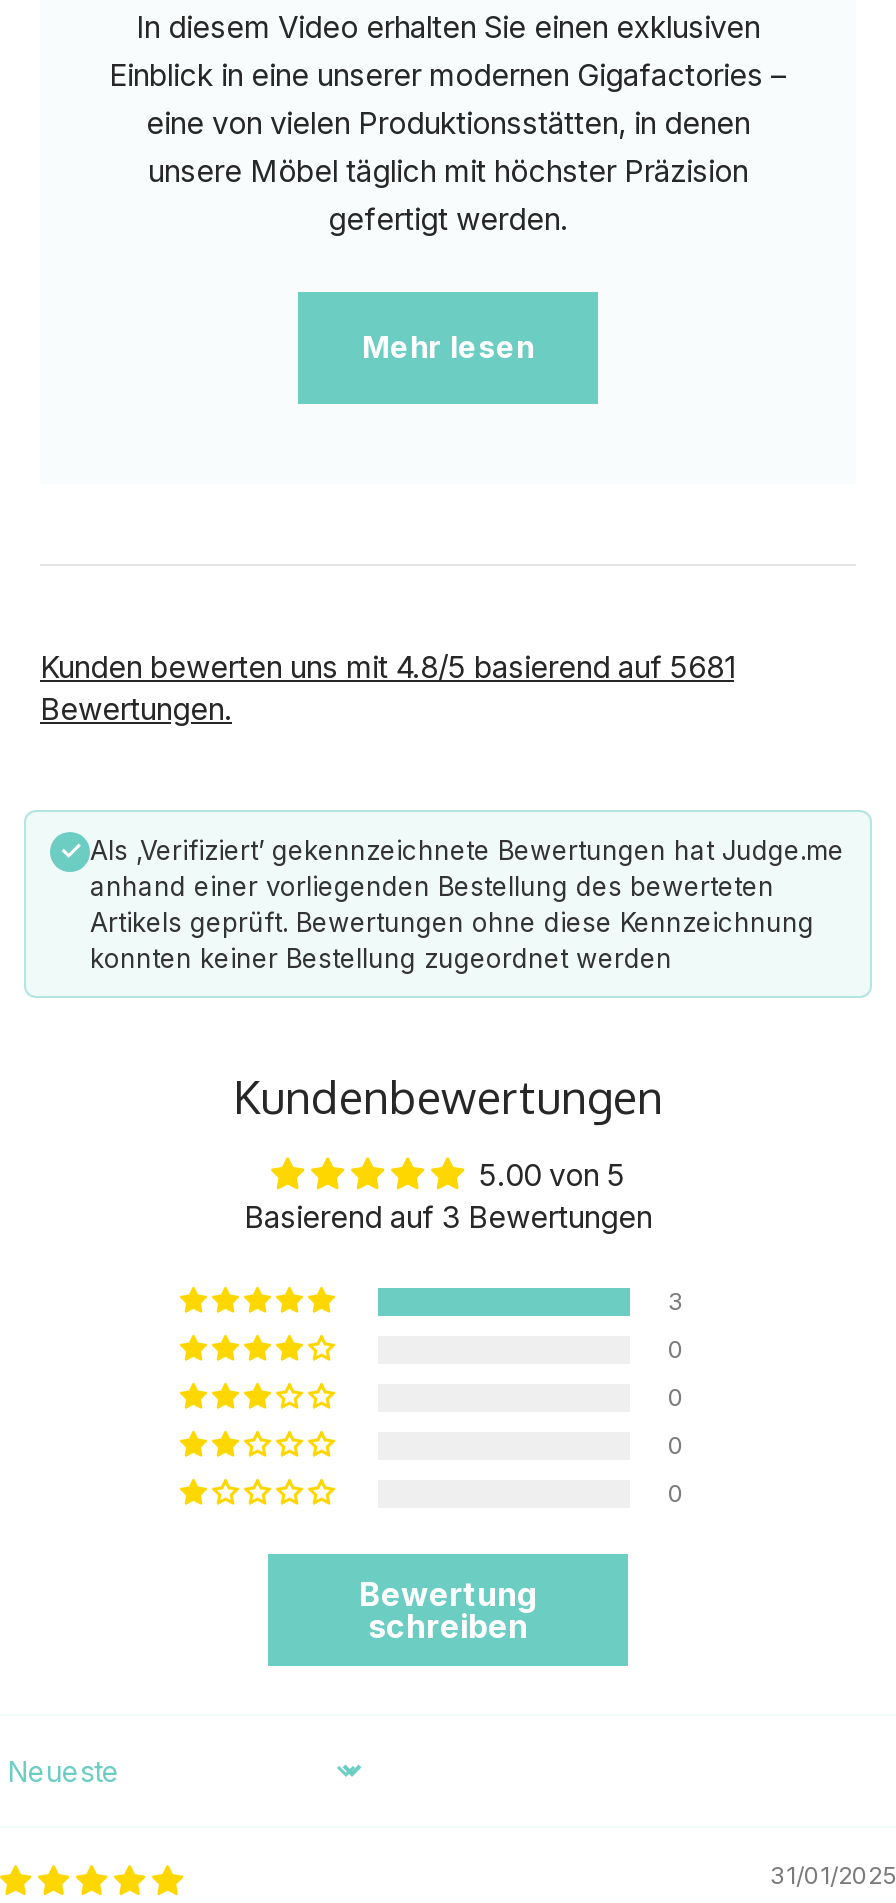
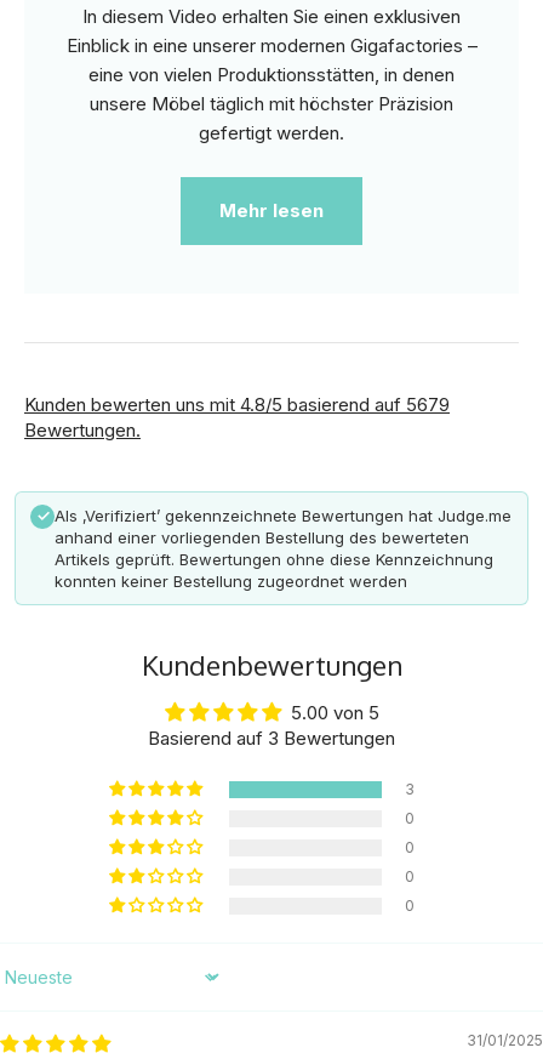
- Kunden bewerten uns mit 4.8/5 basierend auf 5681
+ Kunden bewerten uns mit 4.8/5 basierend auf 5679

- Bewertung
- schreiben
